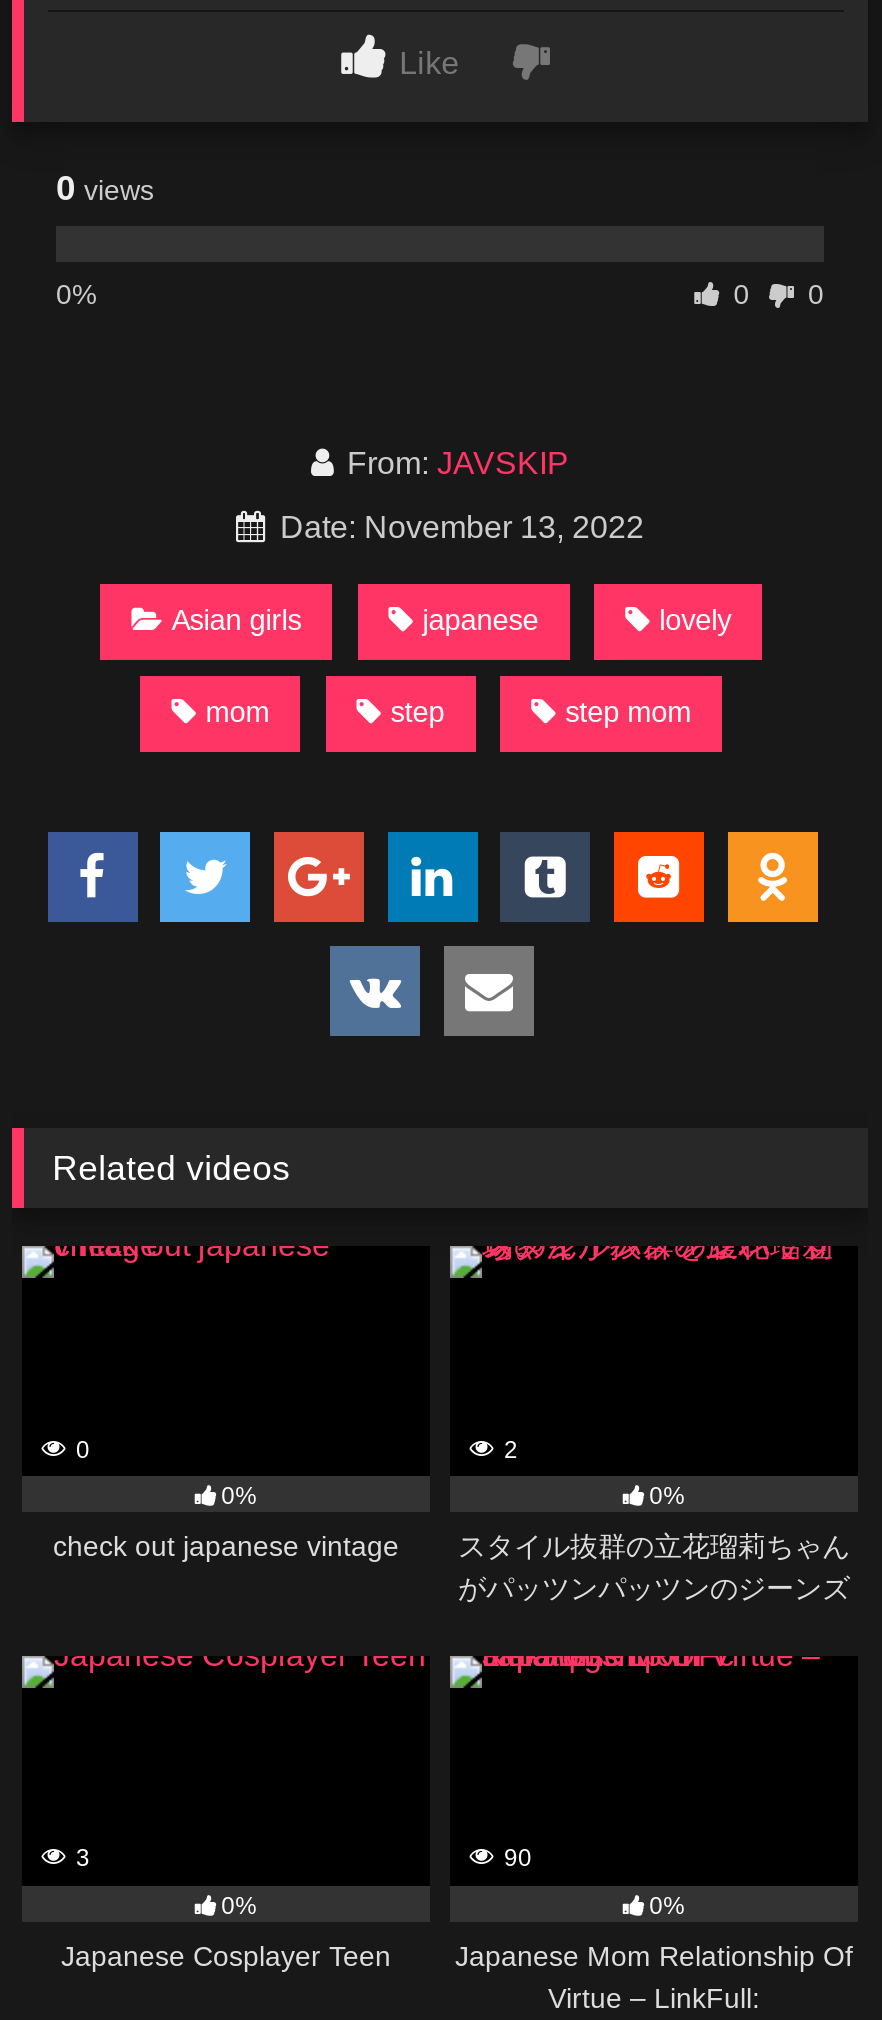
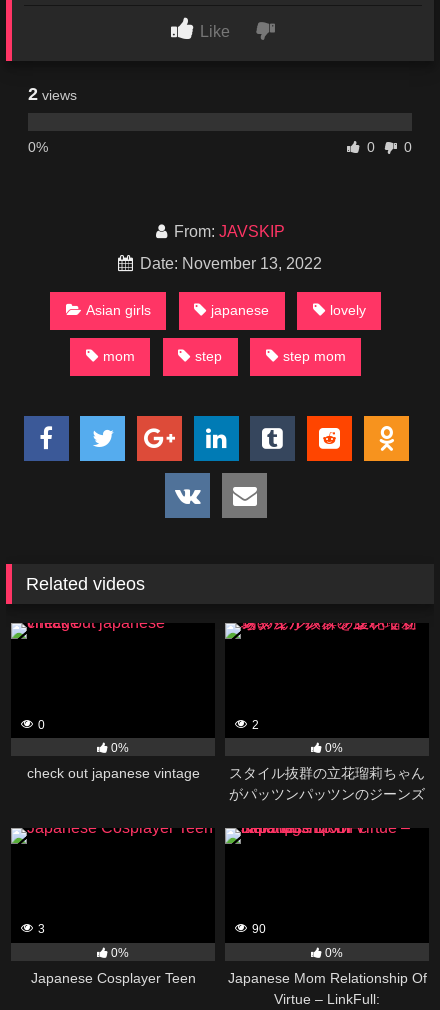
- 0 views
+ 2 views
